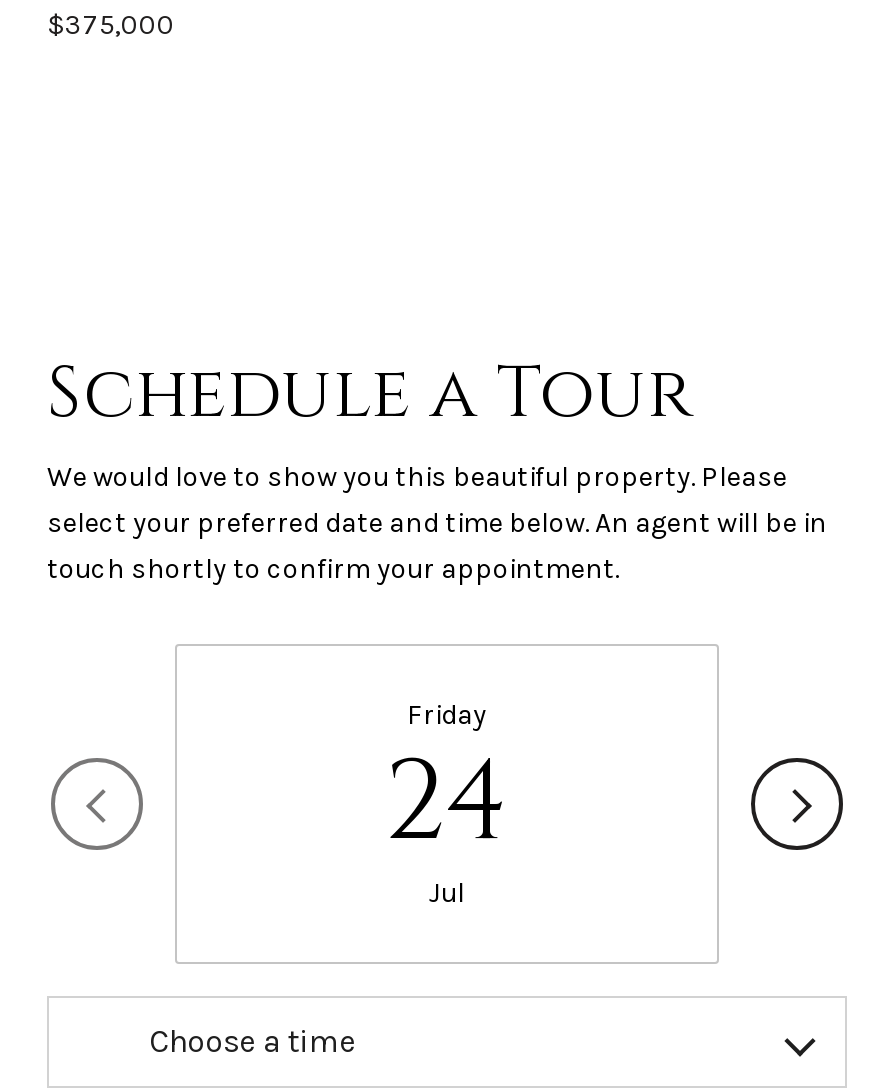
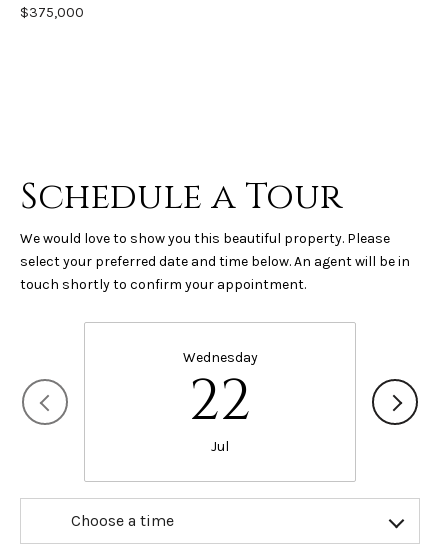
- Friday
- 24
+ Wednesday
+ 22
